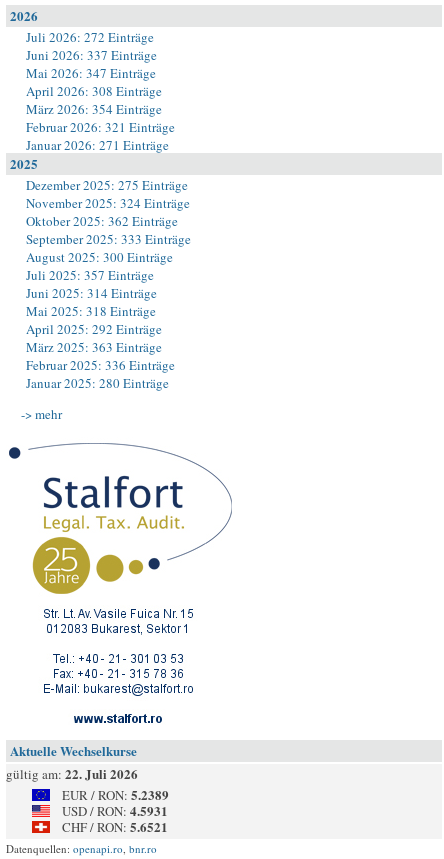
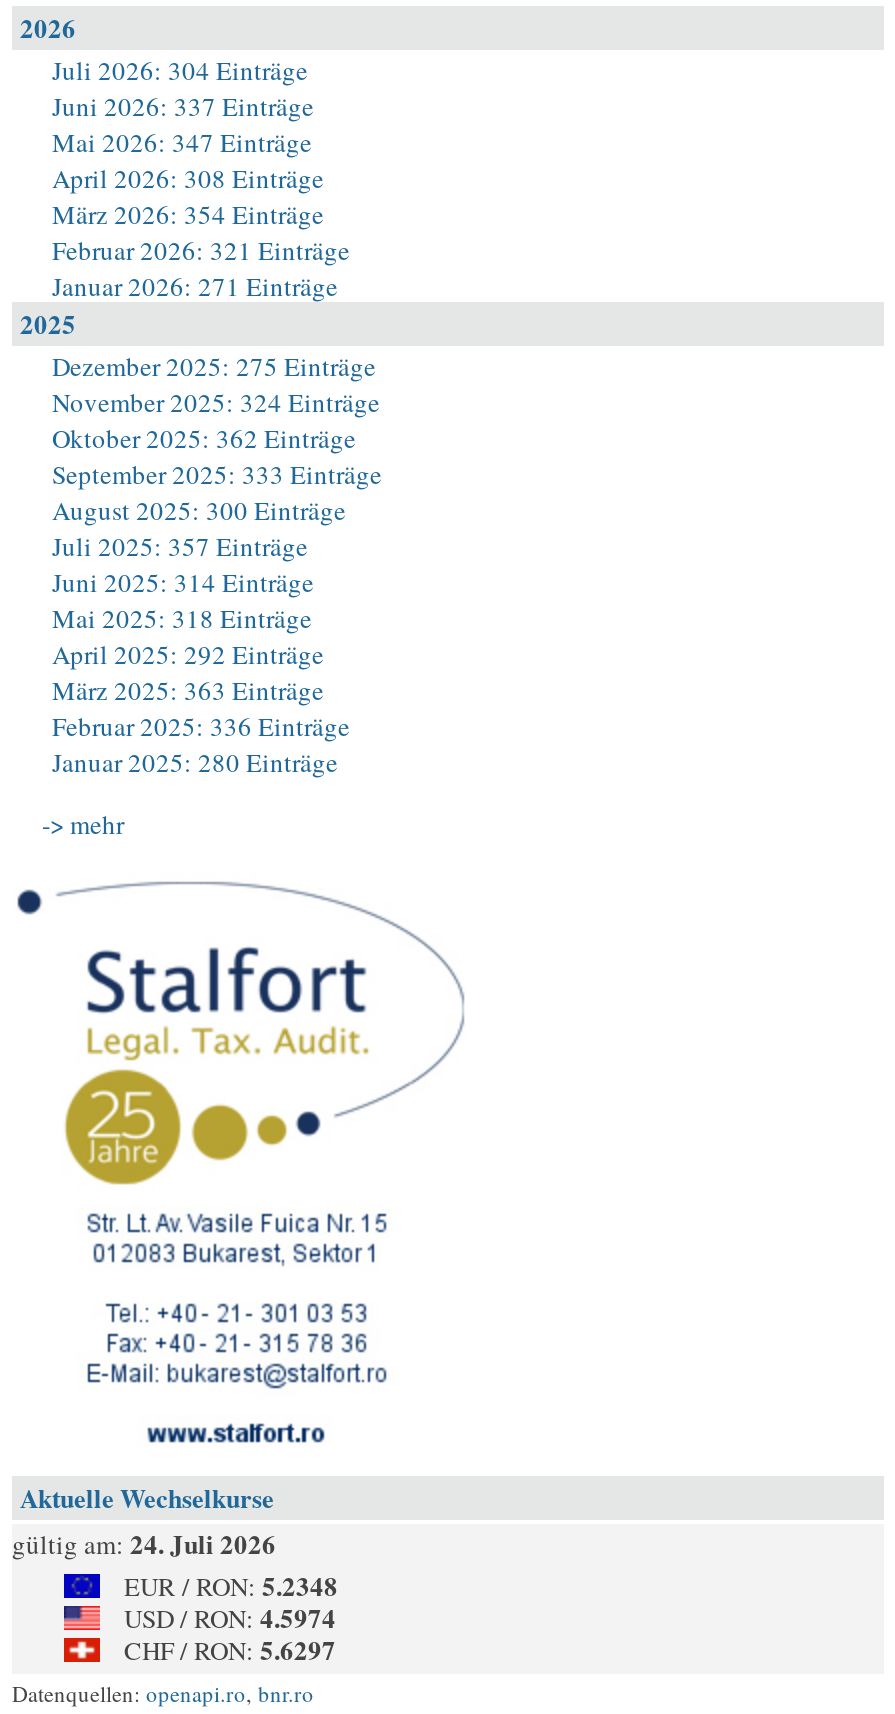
- Juli 2026: 272 Einträge
+ Juli 2026: 304 Einträge

- gültig am: 22. Juli 2026
+ gültig am: 24. Juli 2026

- EUR / RON: 5.2389
+ EUR / RON: 5.2348

- USD / RON: 4.5931
+ USD / RON: 4.5974

- CHF / RON: 5.6521
+ CHF / RON: 5.6297
